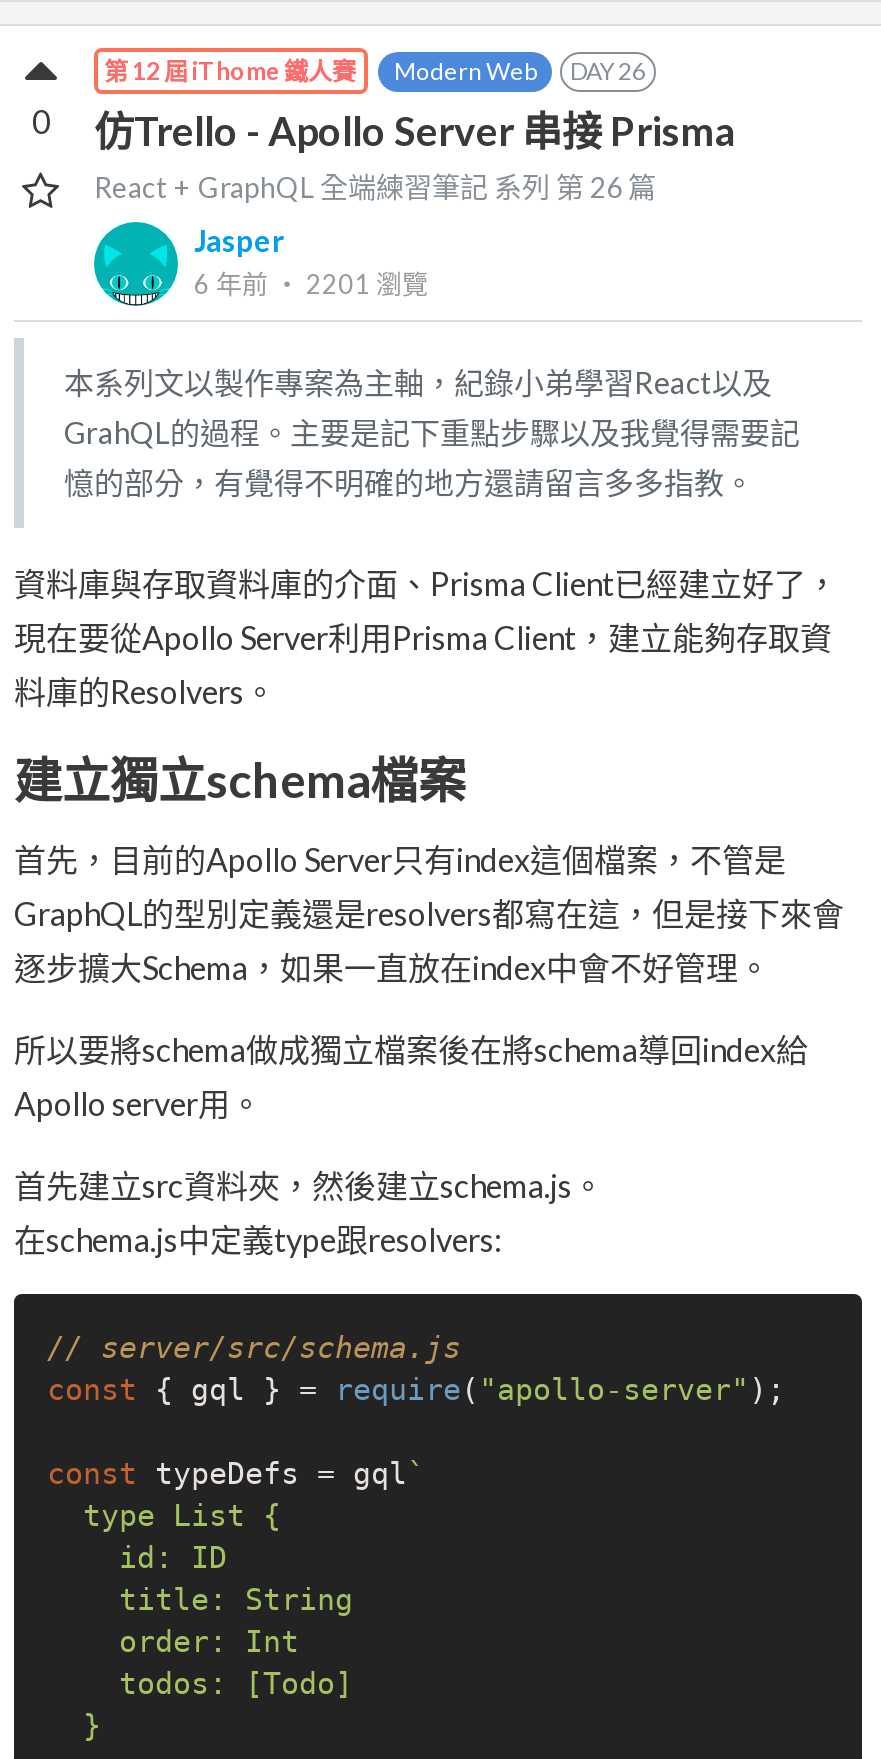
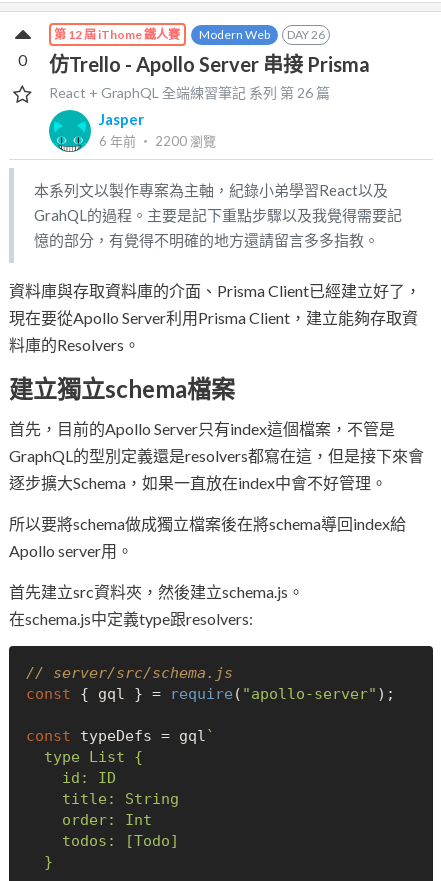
- 6 年前‧ 2201瀏覽
+ 6 年前‧ 2200瀏覽
